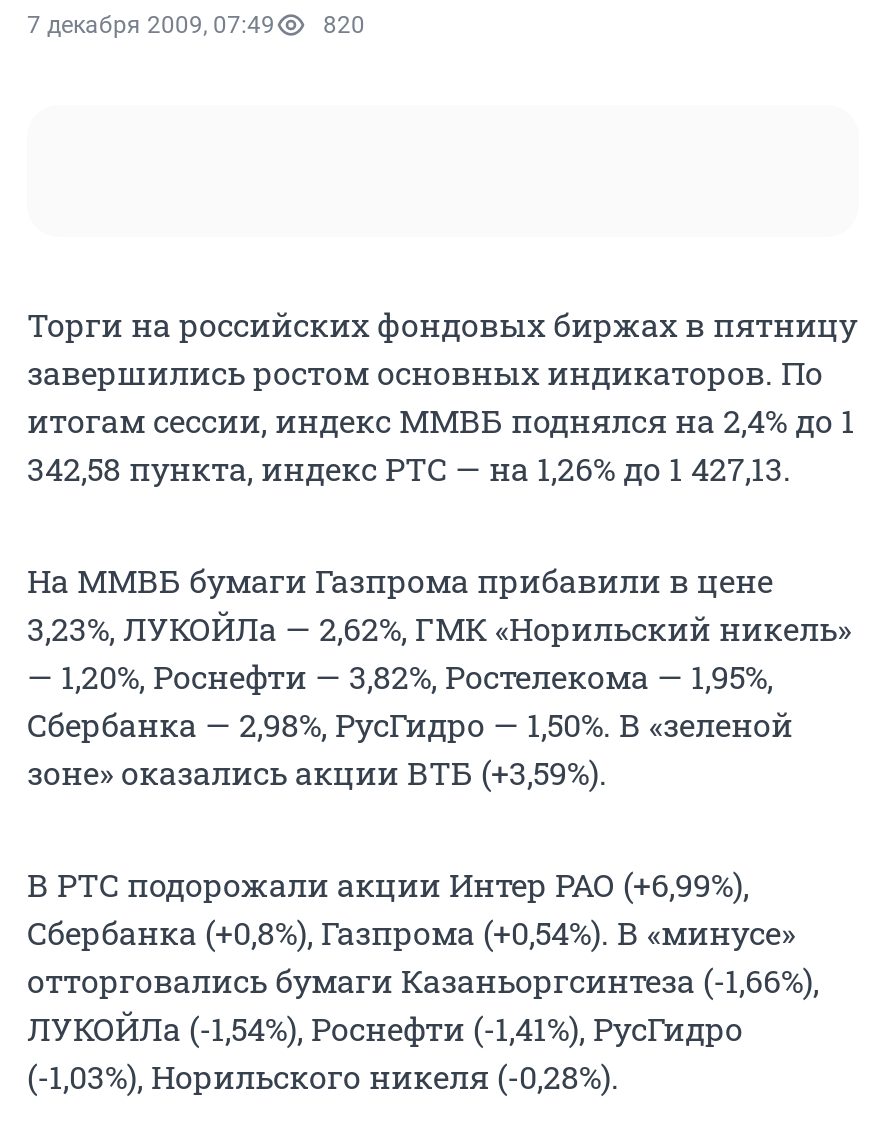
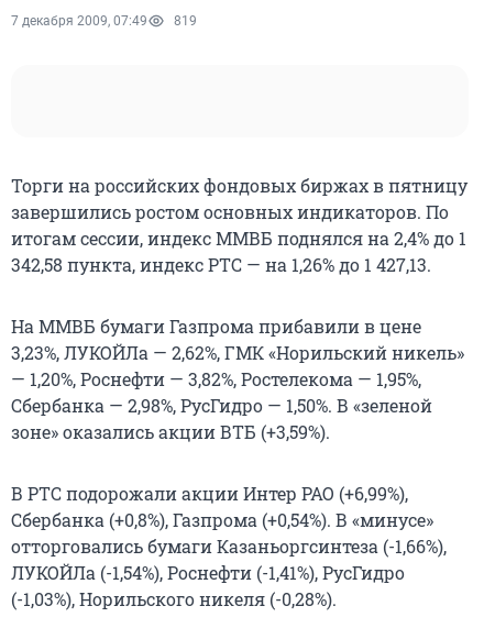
- 7 декабря 2009, 07:49 820
+ 7 декабря 2009, 07:49 819
